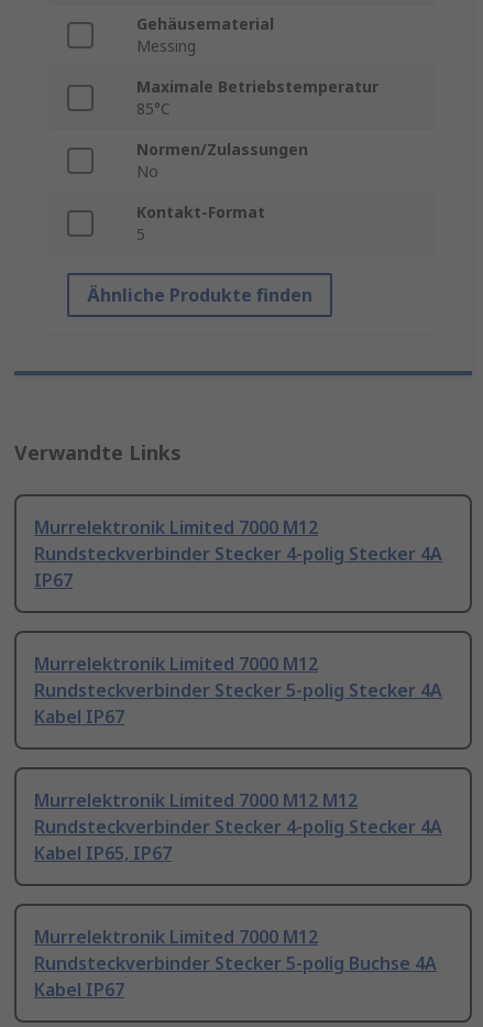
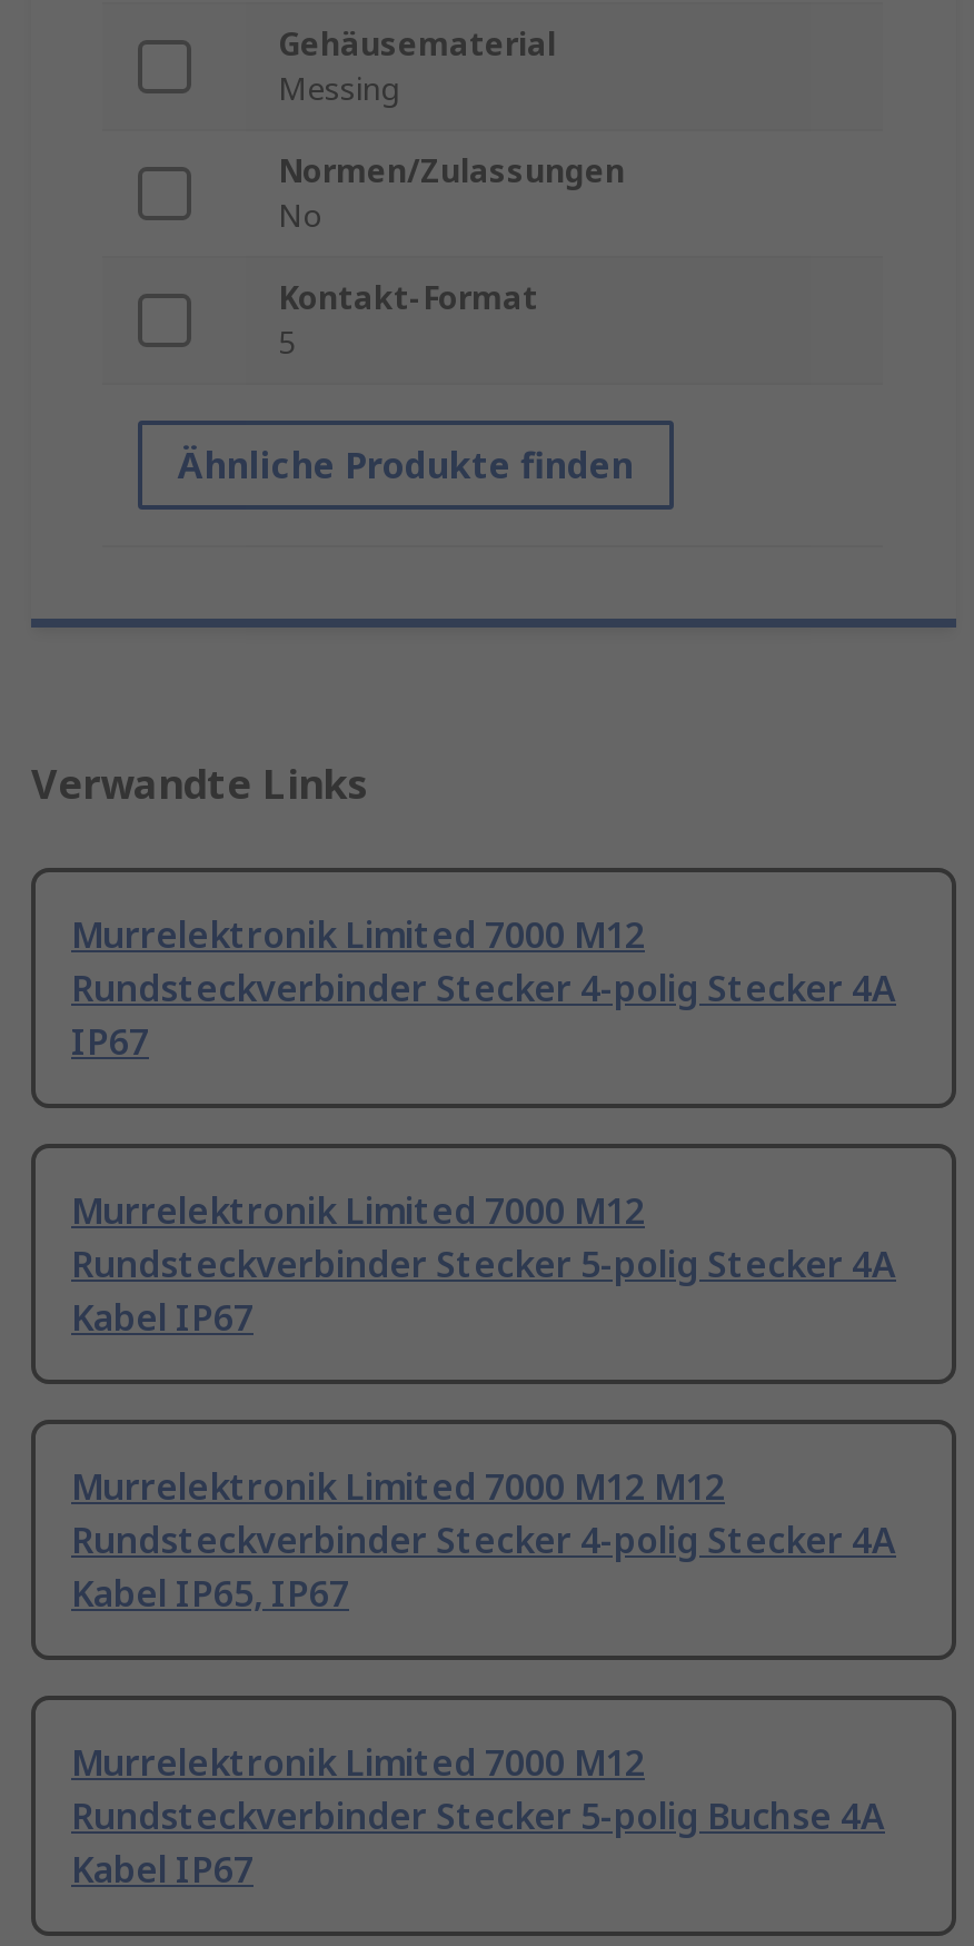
- Maximale Betriebstemperatur
- 85°C
